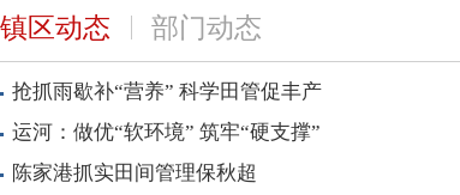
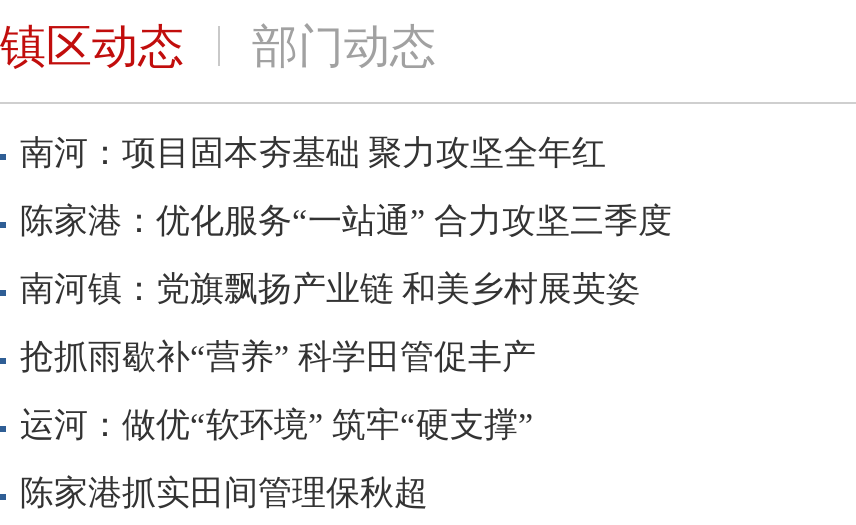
+ 南河：项目固本夯基础 聚力攻坚全年红
+ 陈家港：优化服务“一站通” 合力攻坚三季度
+ 南河镇：党旗飘扬产业链 和美乡村展英姿
